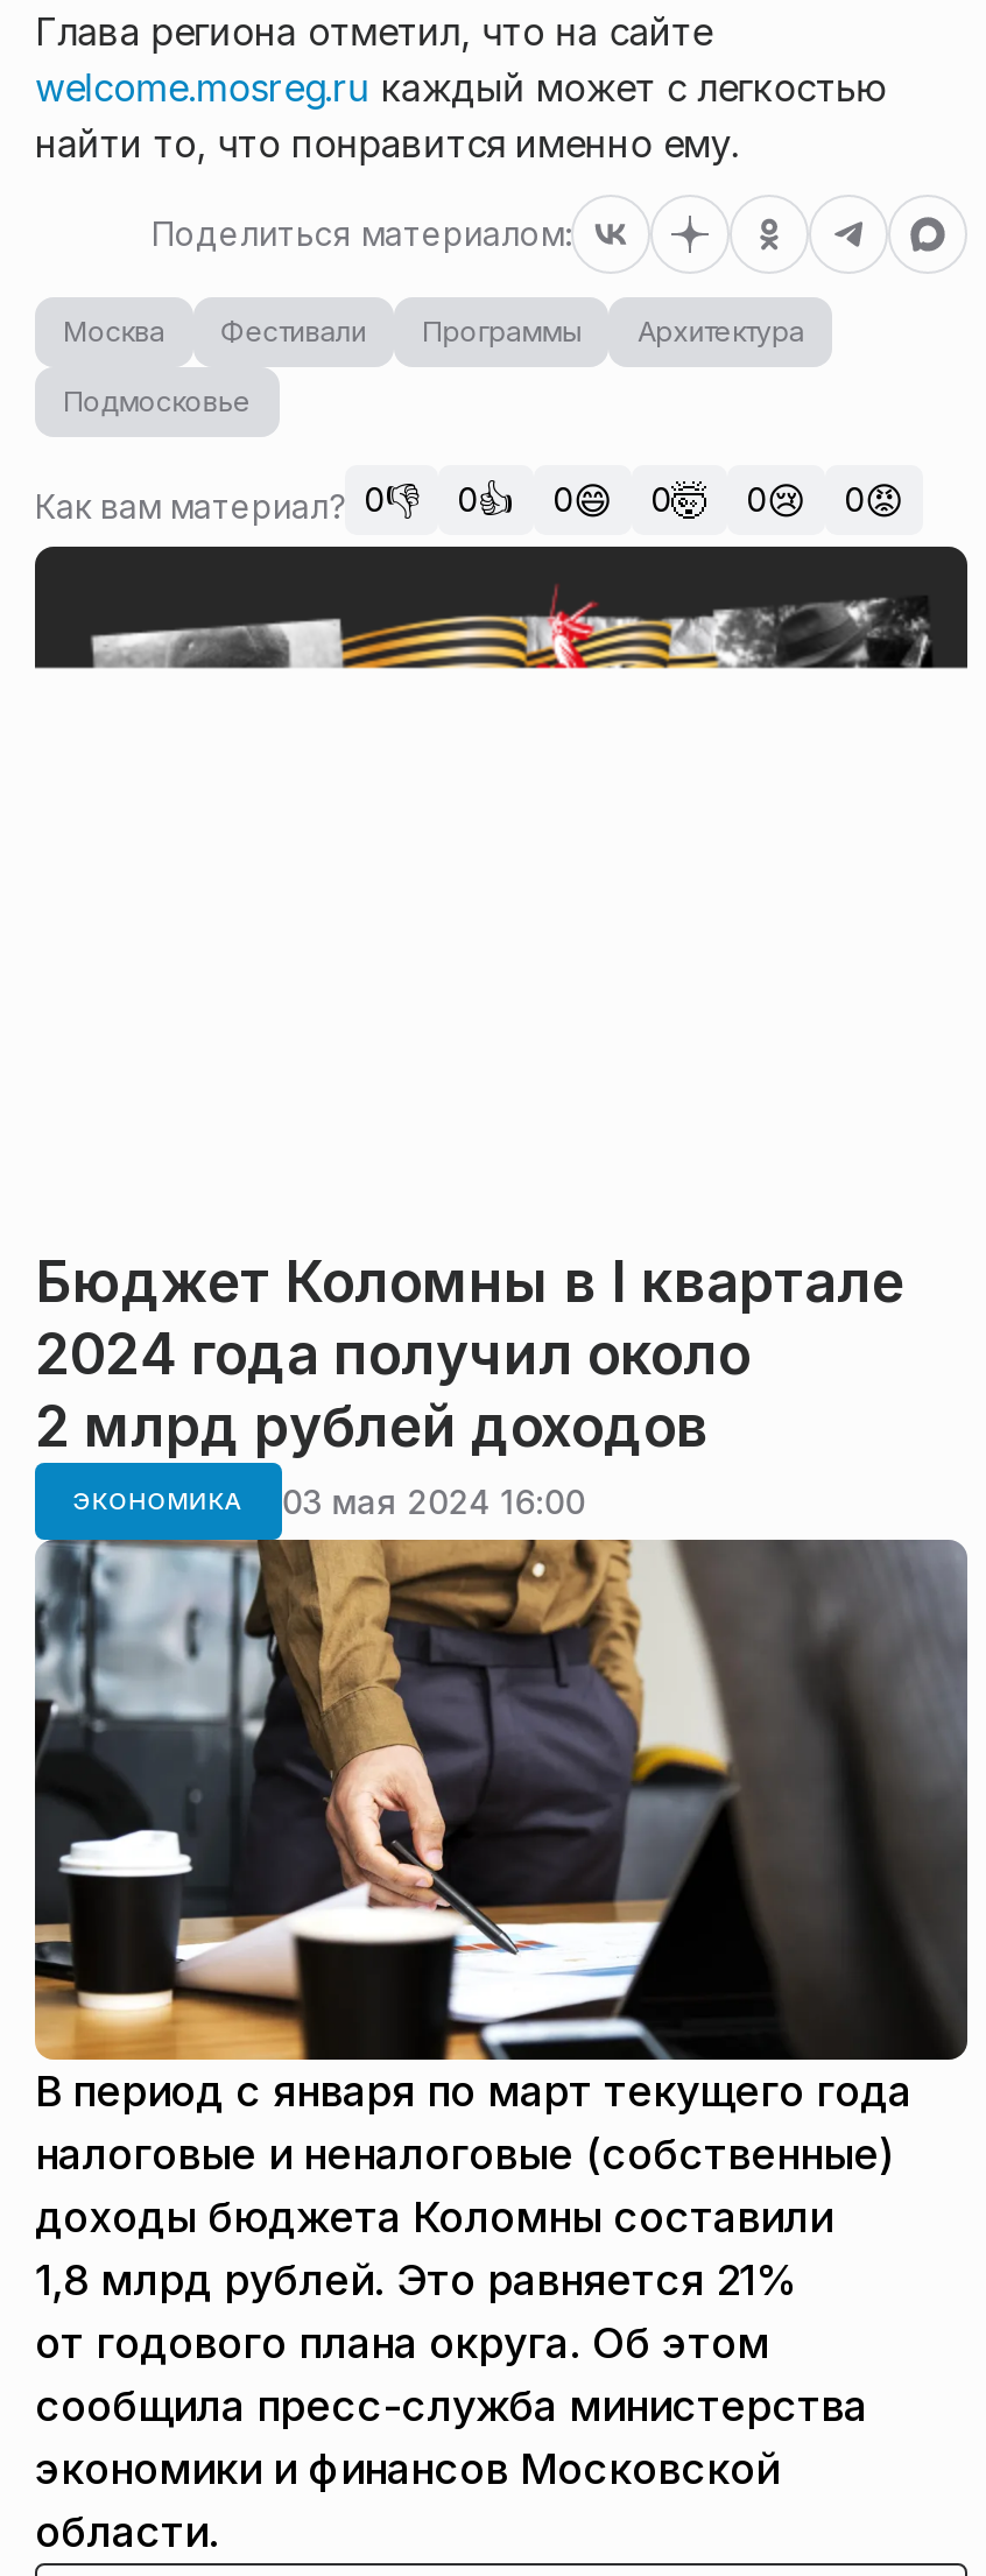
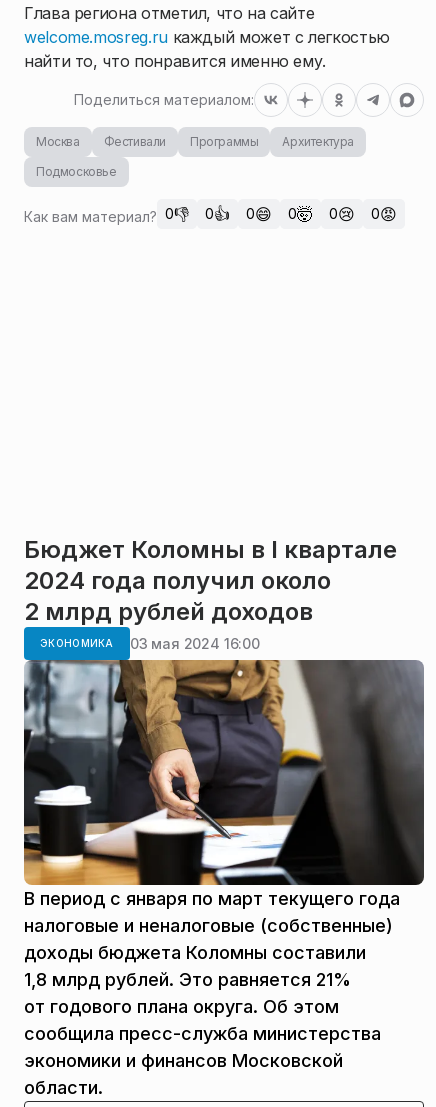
- [image]
